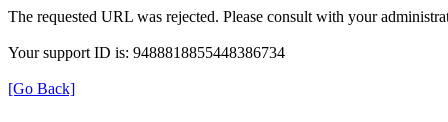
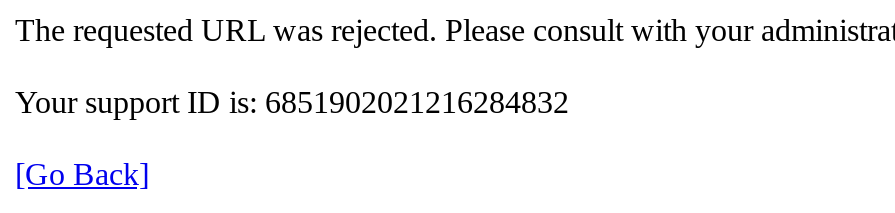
- Your support ID is: 9488818855448386734
+ Your support ID is: 6851902021216284832
